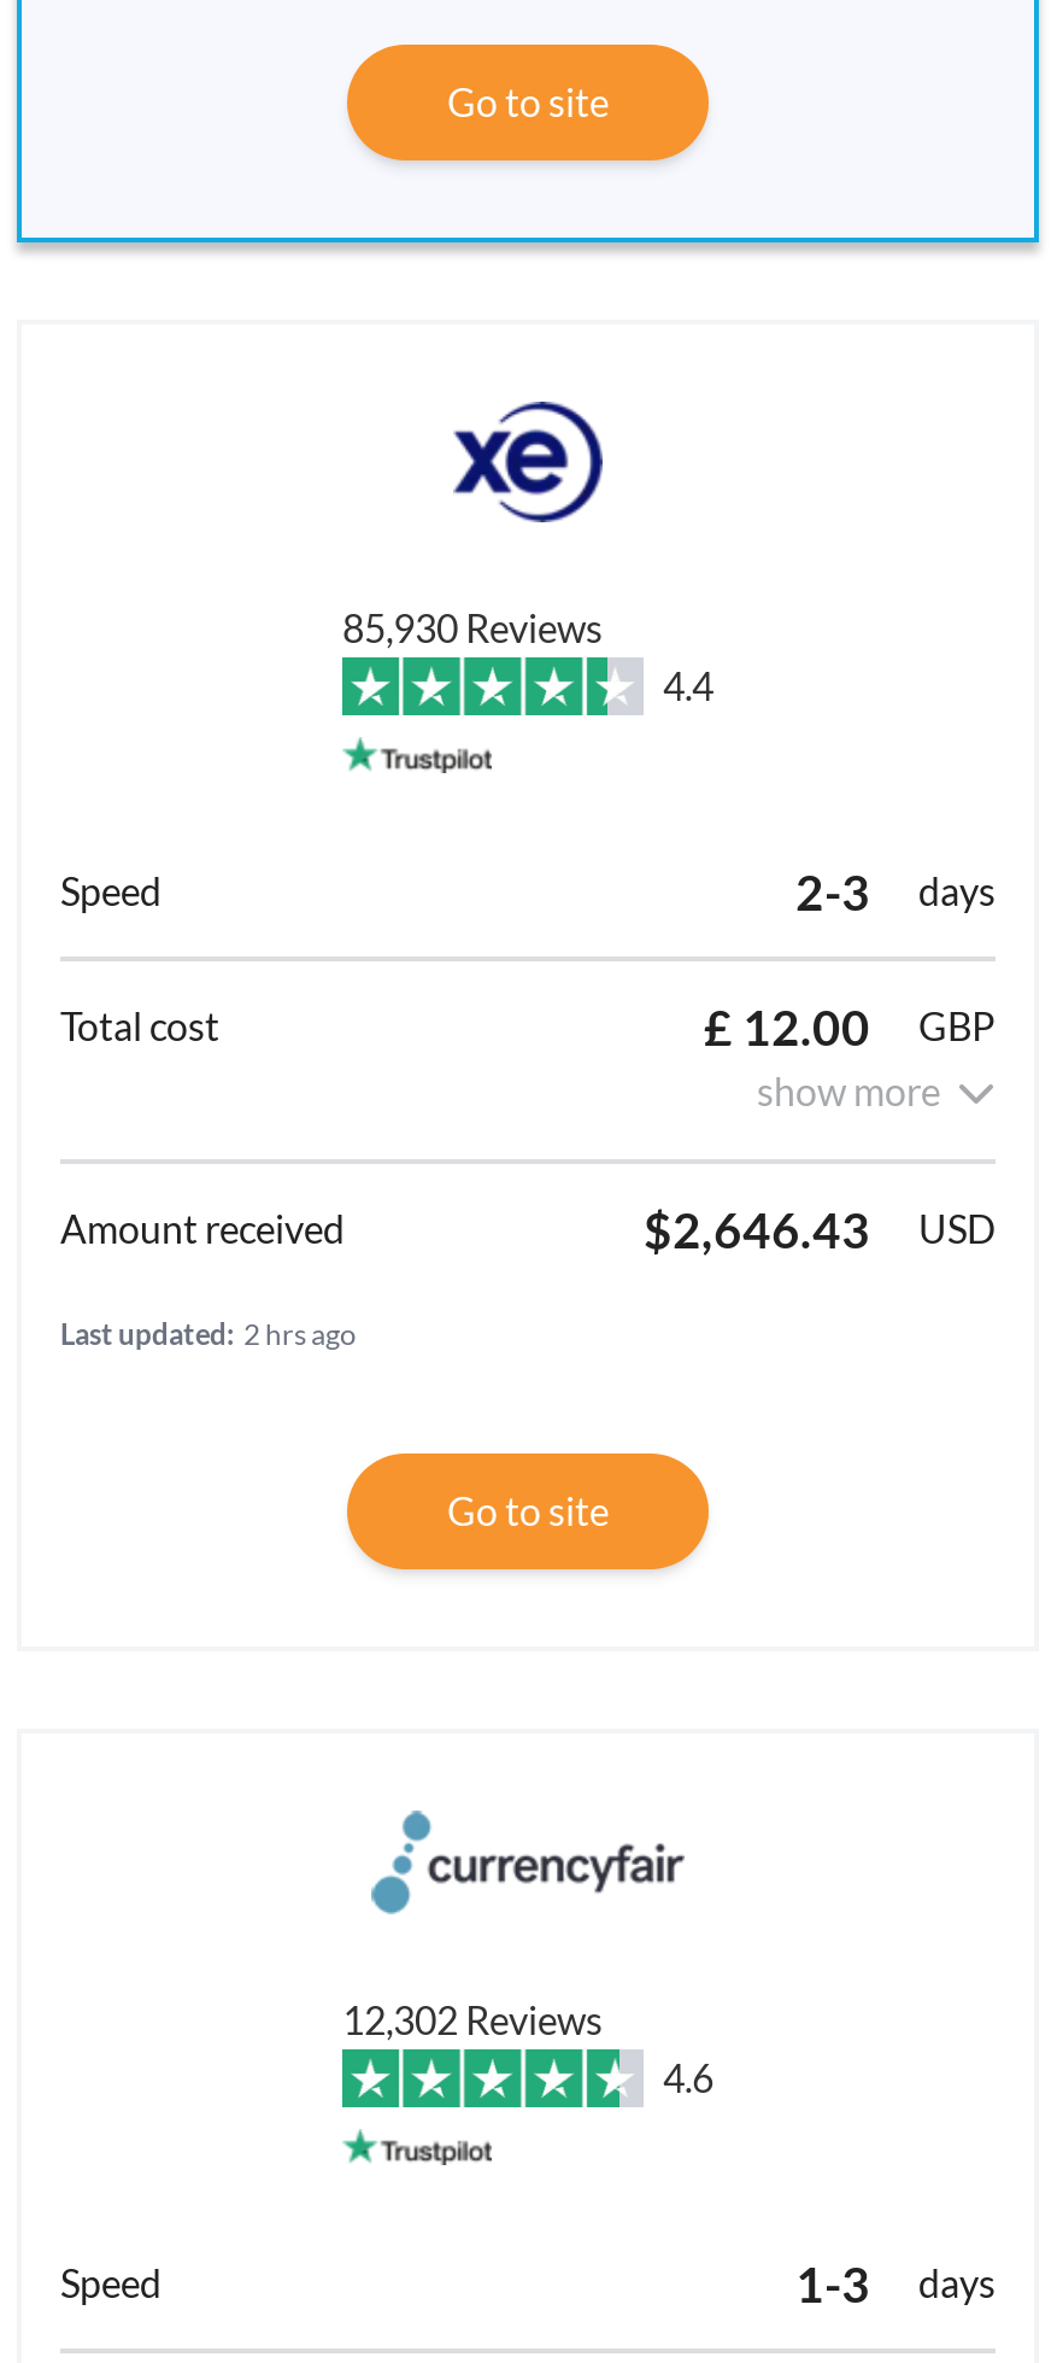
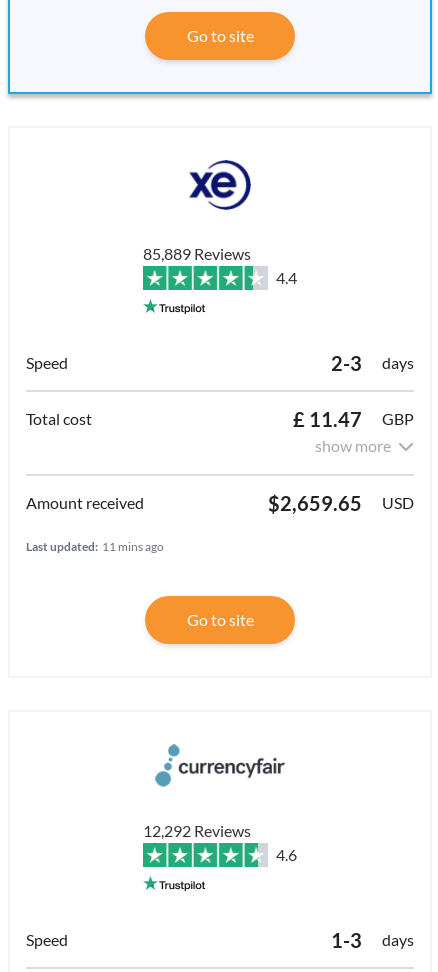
- 85,930 Reviews
+ 85,889 Reviews

- £ 12.00 GBP
+ £ 11.47 GBP

- $2,646.43 USD
+ $2,659.65 USD

- Last updated: 2 hrs ago
+ Last updated: 11 mins ago

- 12,302 Reviews
+ 12,292 Reviews
